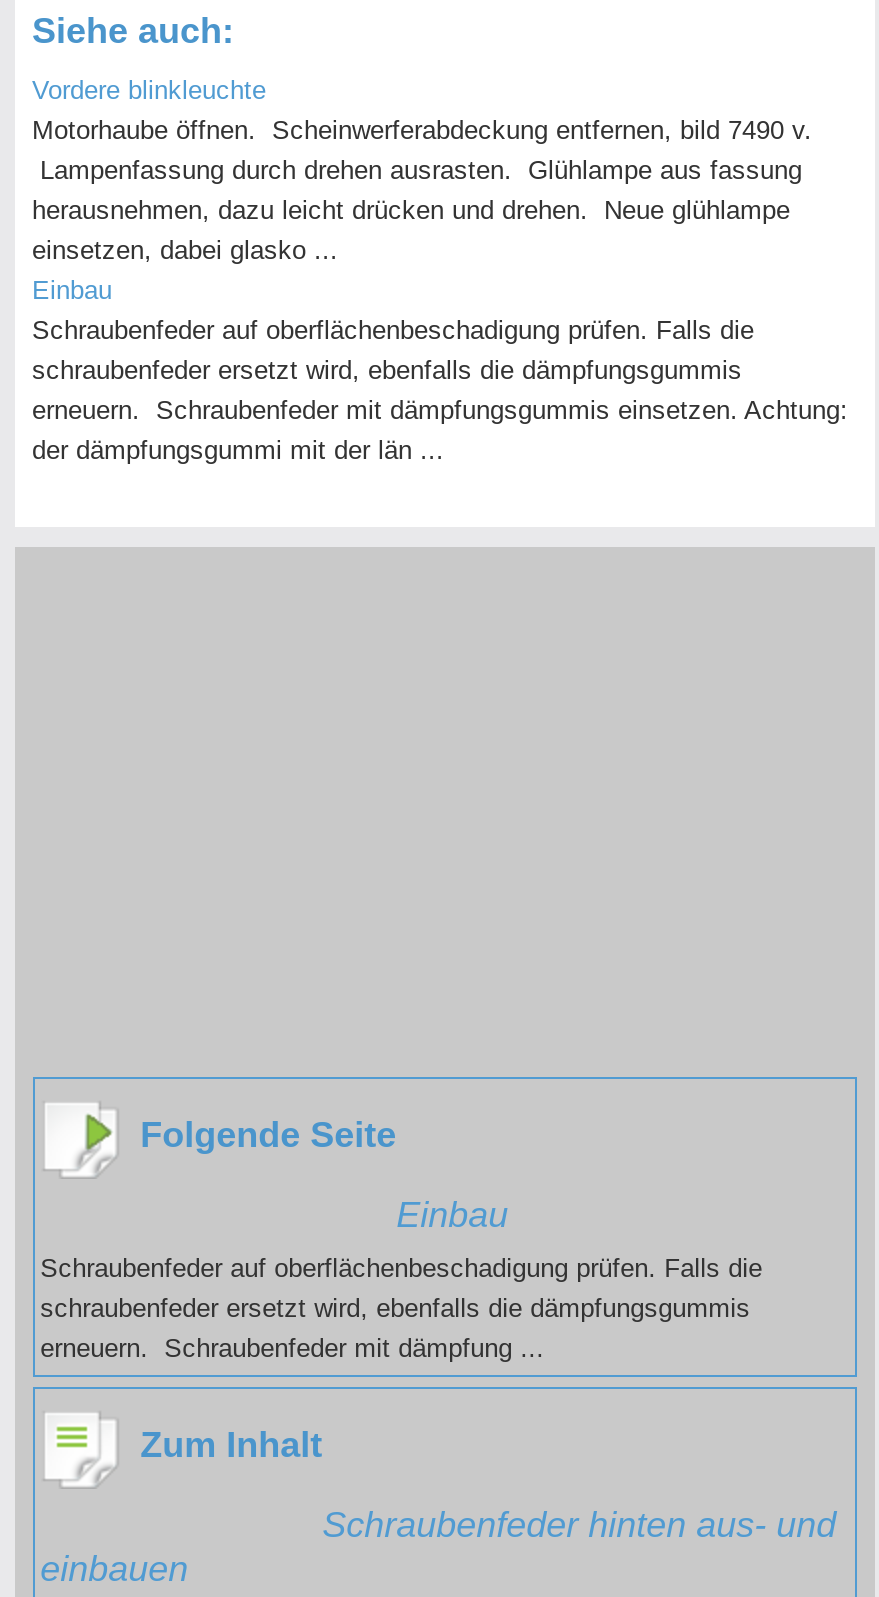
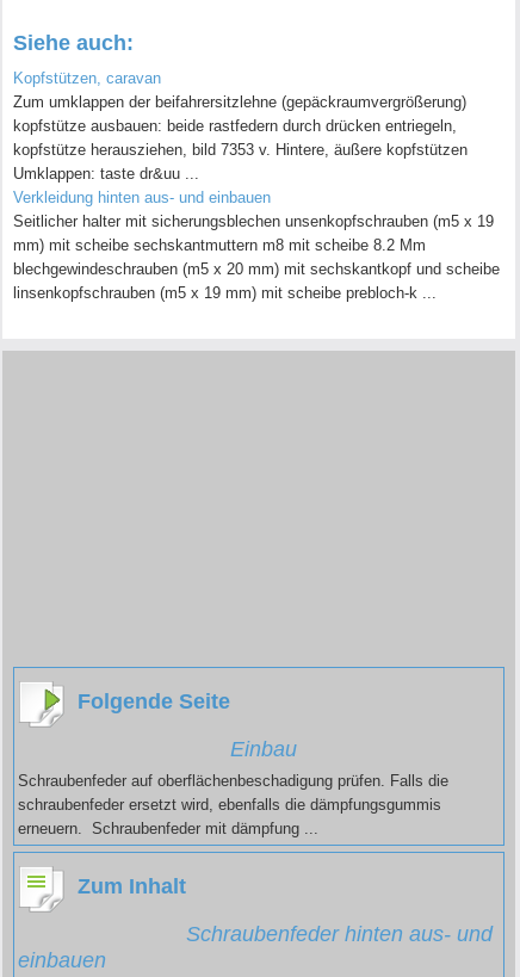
- Vordere blinkleuchte
- Motorhaube öffnen. Scheinwerferabdeckung entfernen, bild 7490 v.
- Lampenfassung durch drehen ausrasten. Glühlampe aus fassung
- herausnehmen, dazu leicht drücken und drehen. Neue glühlampe
- einsetzen, dabei glasko ...
- Einbau
- Schraubenfeder auf oberflächenbeschadigung prüfen. Falls die
- schraubenfeder ersetzt wird, ebenfalls die dämpfungsgummis
- erneuern. Schraubenfeder mit dämpfungsgummis einsetzen. Achtung:
- der dämpfungsgummi mit der län ...
+ Kopfstützen, caravan
+ Zum umklappen der beifahrersitzlehne (gepäckraumvergrößerung)
+ kopfstütze ausbauen: beide rastfedern durch drücken entriegeln,
+ kopfstütze herausziehen, bild 7353 v. Hintere, äußere kopfstützen
+ Umklappen: taste dr&uu ...
+ Verkleidung hinten aus- und einbauen
+ Seitlicher halter mit sicherungsblechen unsenkopfschrauben (m5 x 19
+ mm) mit scheibe sechskantmuttern m8 mit scheibe 8.2 Mm
+ blechgewindeschrauben (m5 x 20 mm) mit sechskantkopf und scheibe
+ linsenkopfschrauben (m5 x 19 mm) mit scheibe prebloch-k ...
